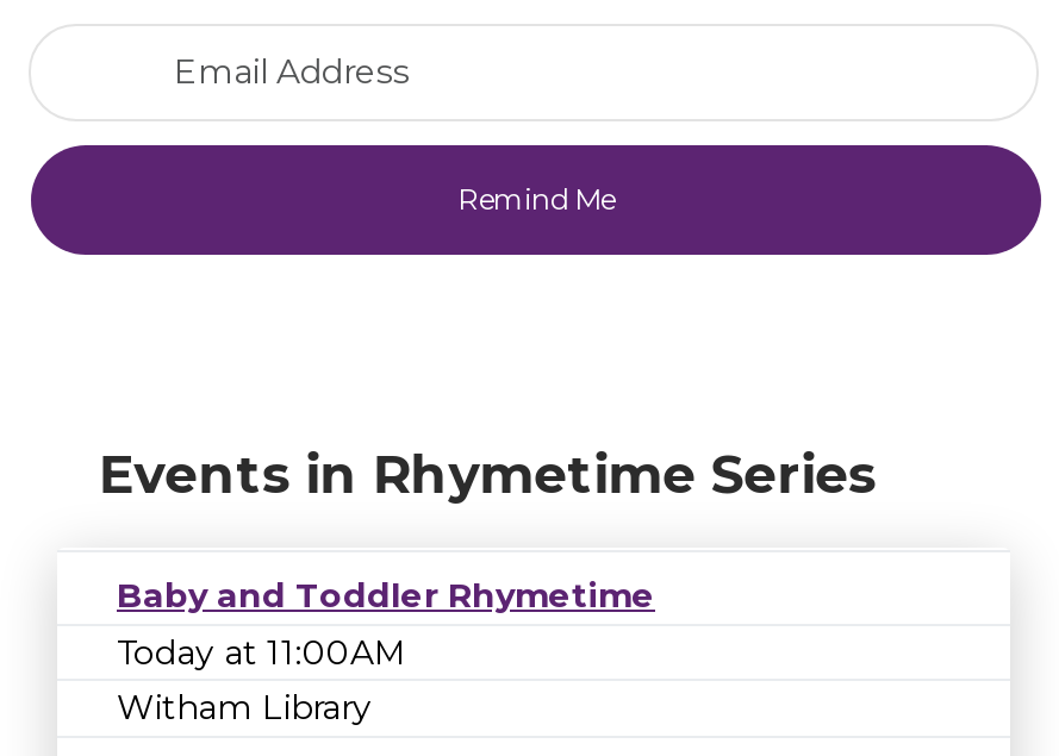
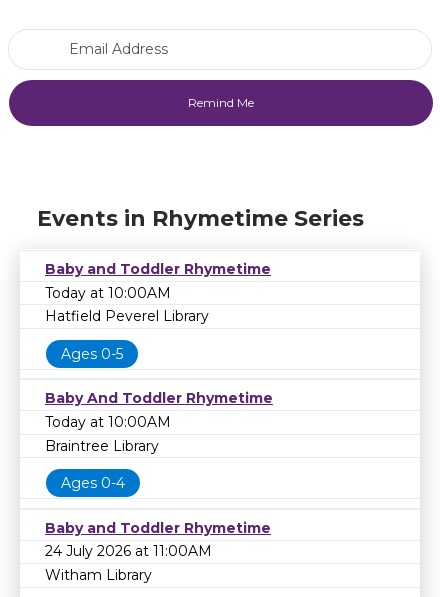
- Today at 11:00AM
+ Today at 10:00AM
+ Hatfield Peverel Library
+ Ages 0-5
+ Baby And Toddler Rhymetime
+ Today at 10:00AM
+ Braintree Library
+ Ages 0-4
+ Baby and Toddler Rhymetime
+ 24 July 2026 at 11:00AM
